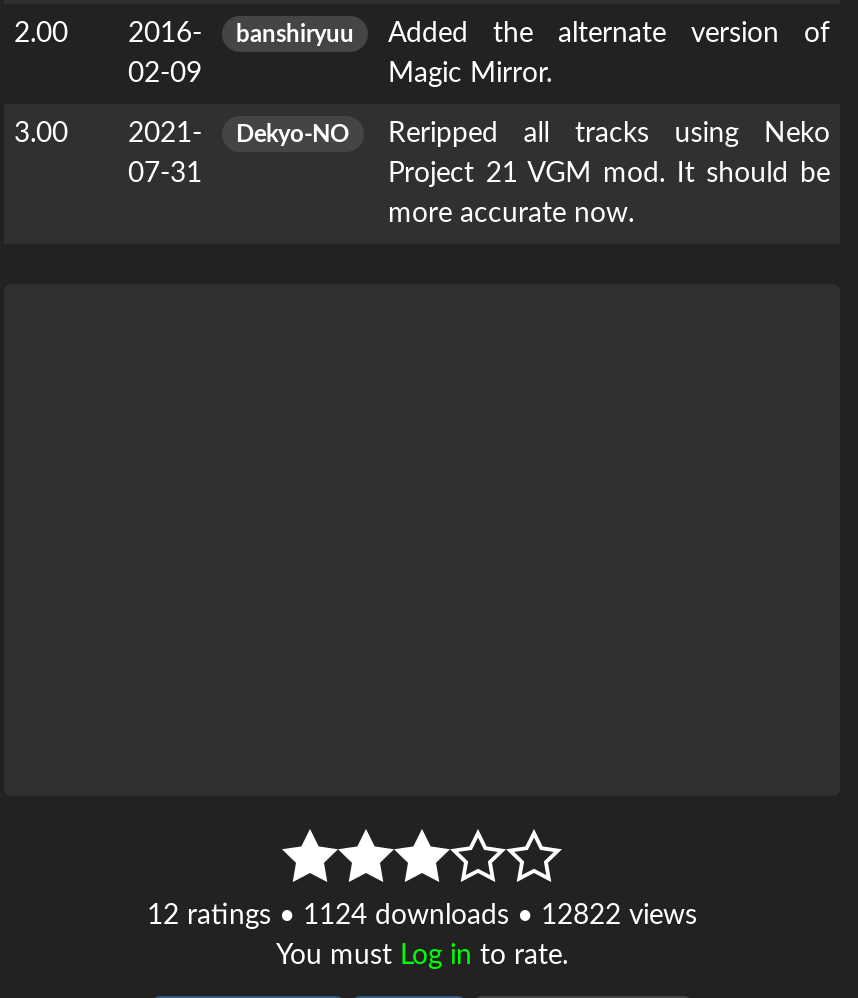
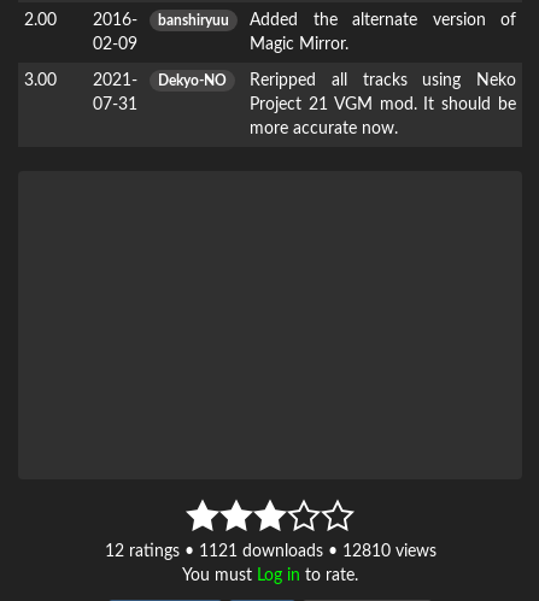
- 12 ratings • 1124 downloads • 12822 views
+ 12 ratings • 1121 downloads • 12810 views
